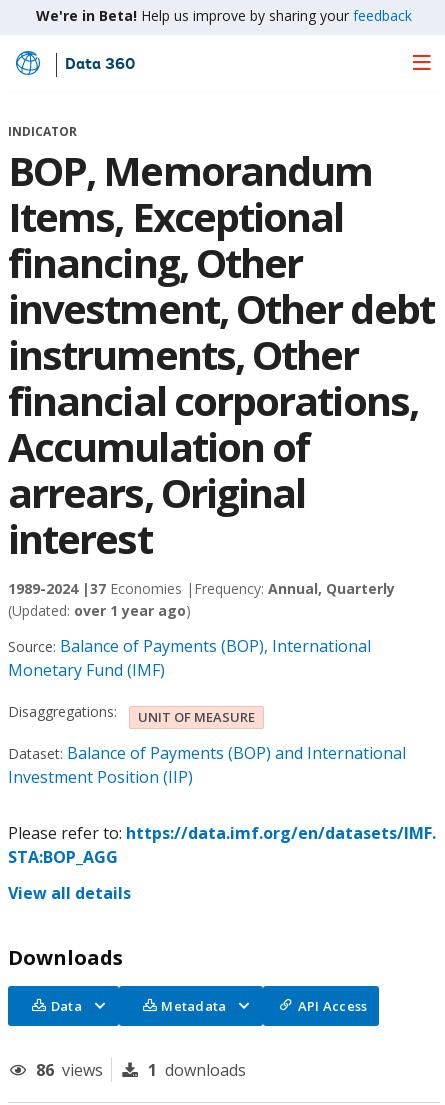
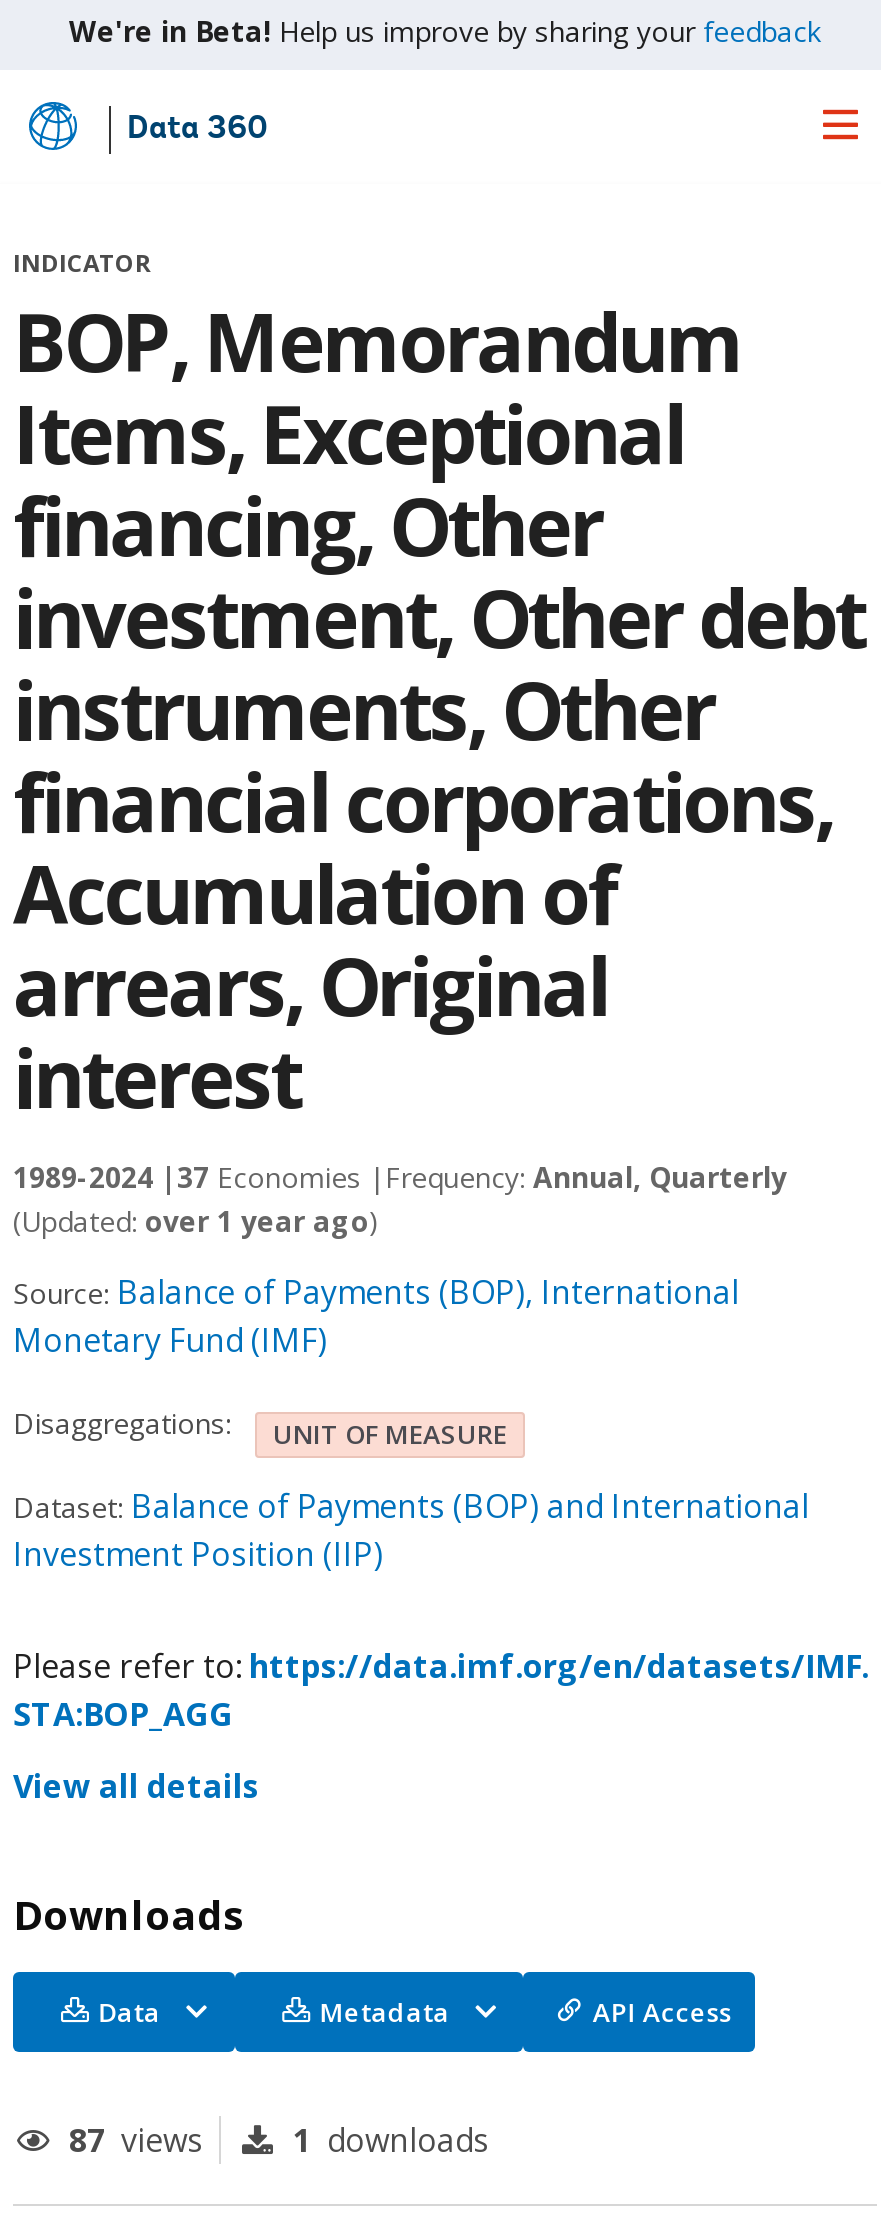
- 86 views
+ 87 views
